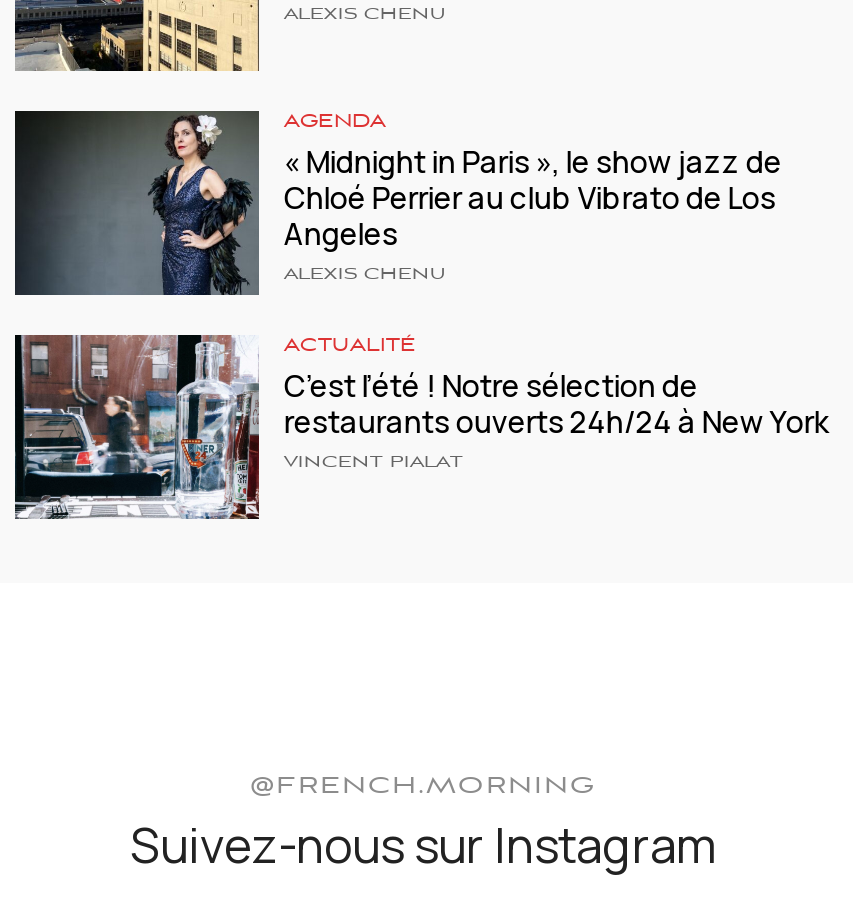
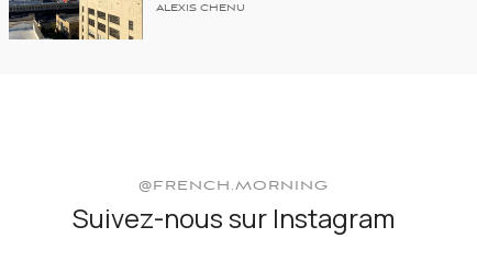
- [image]
- AGENDA
- « Midnight in Paris », le show jazz de
- Chloé Perrier au club Vibrato de Los
- Angeles
- ALEXIS CHENU
- ACTUALITÉ
- C’est l’été ! Notre sélection de
- restaurants ouverts 24h/24 à New York
- VINCENT PIALAT

- [image]
